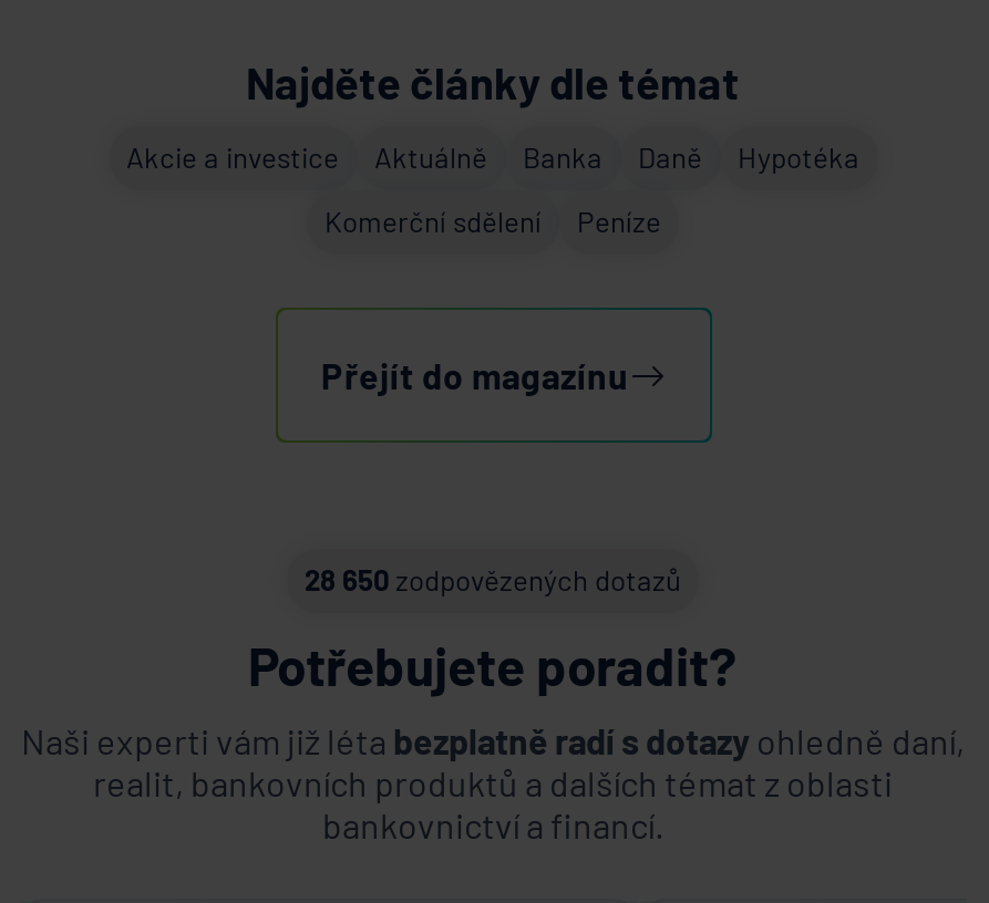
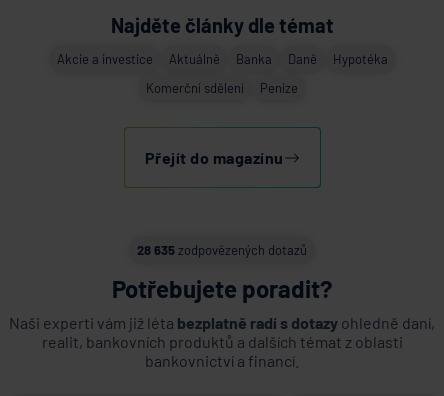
- 28 650 zodpovězených dotazů
+ 28 635 zodpovězených dotazů
